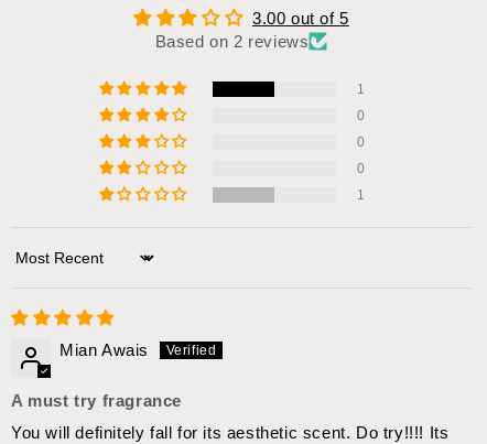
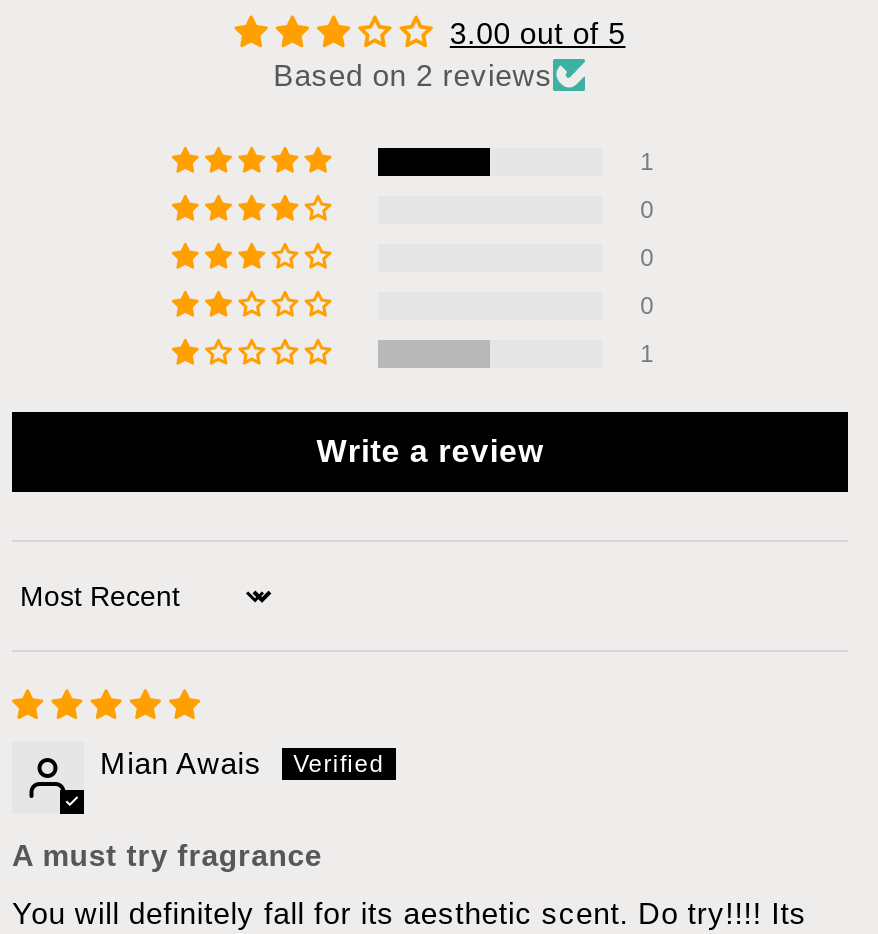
+ Write a review
